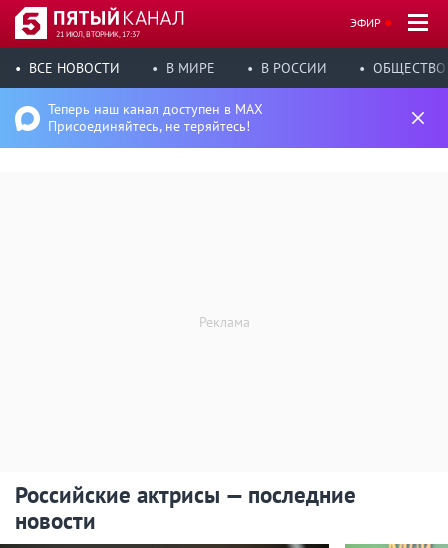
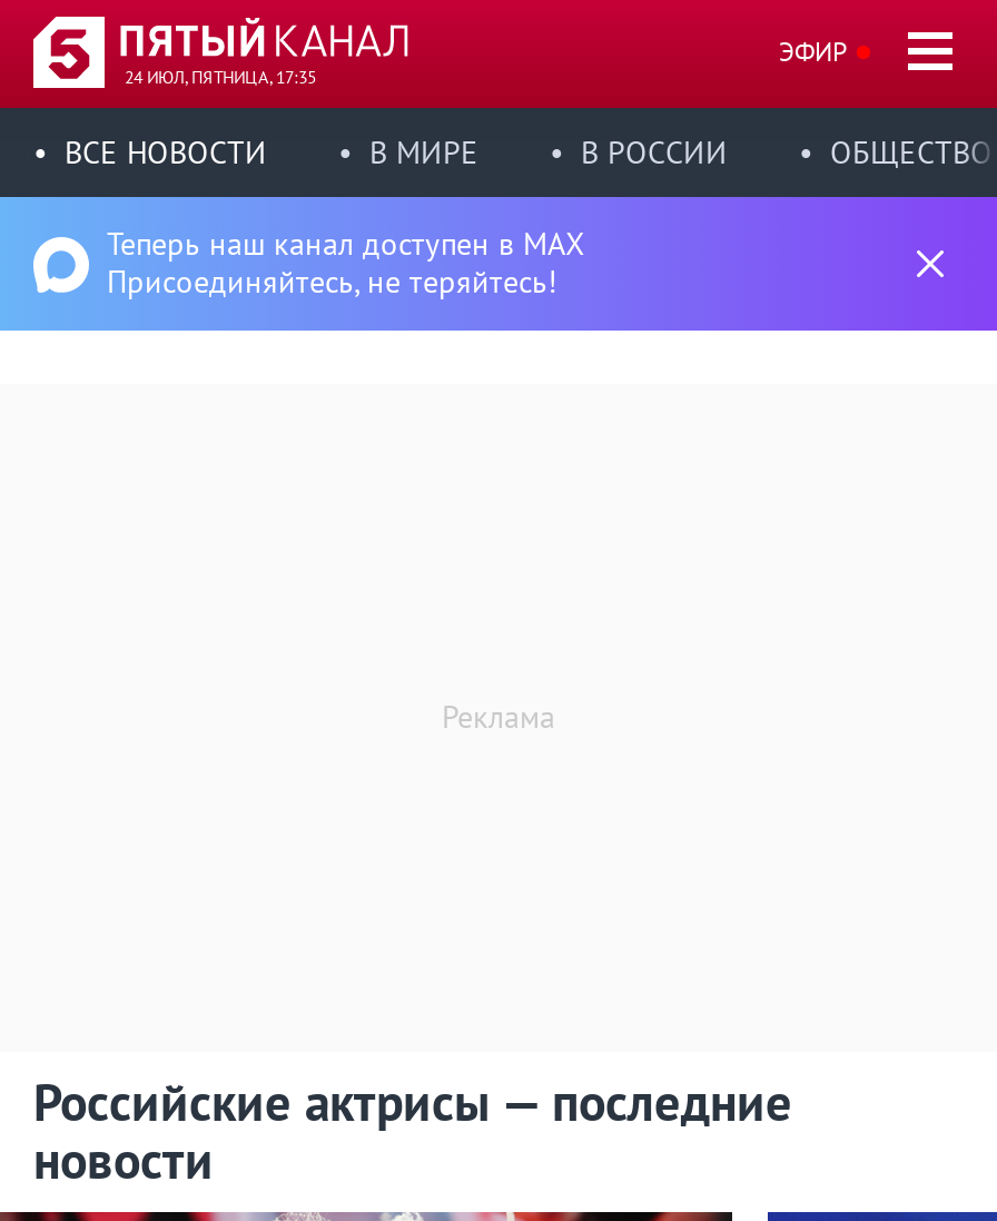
- 21 ИЮЛ, ВТОРНИК, 17:37
+ 24 ИЮЛ, ПЯТНИЦА, 17:35
